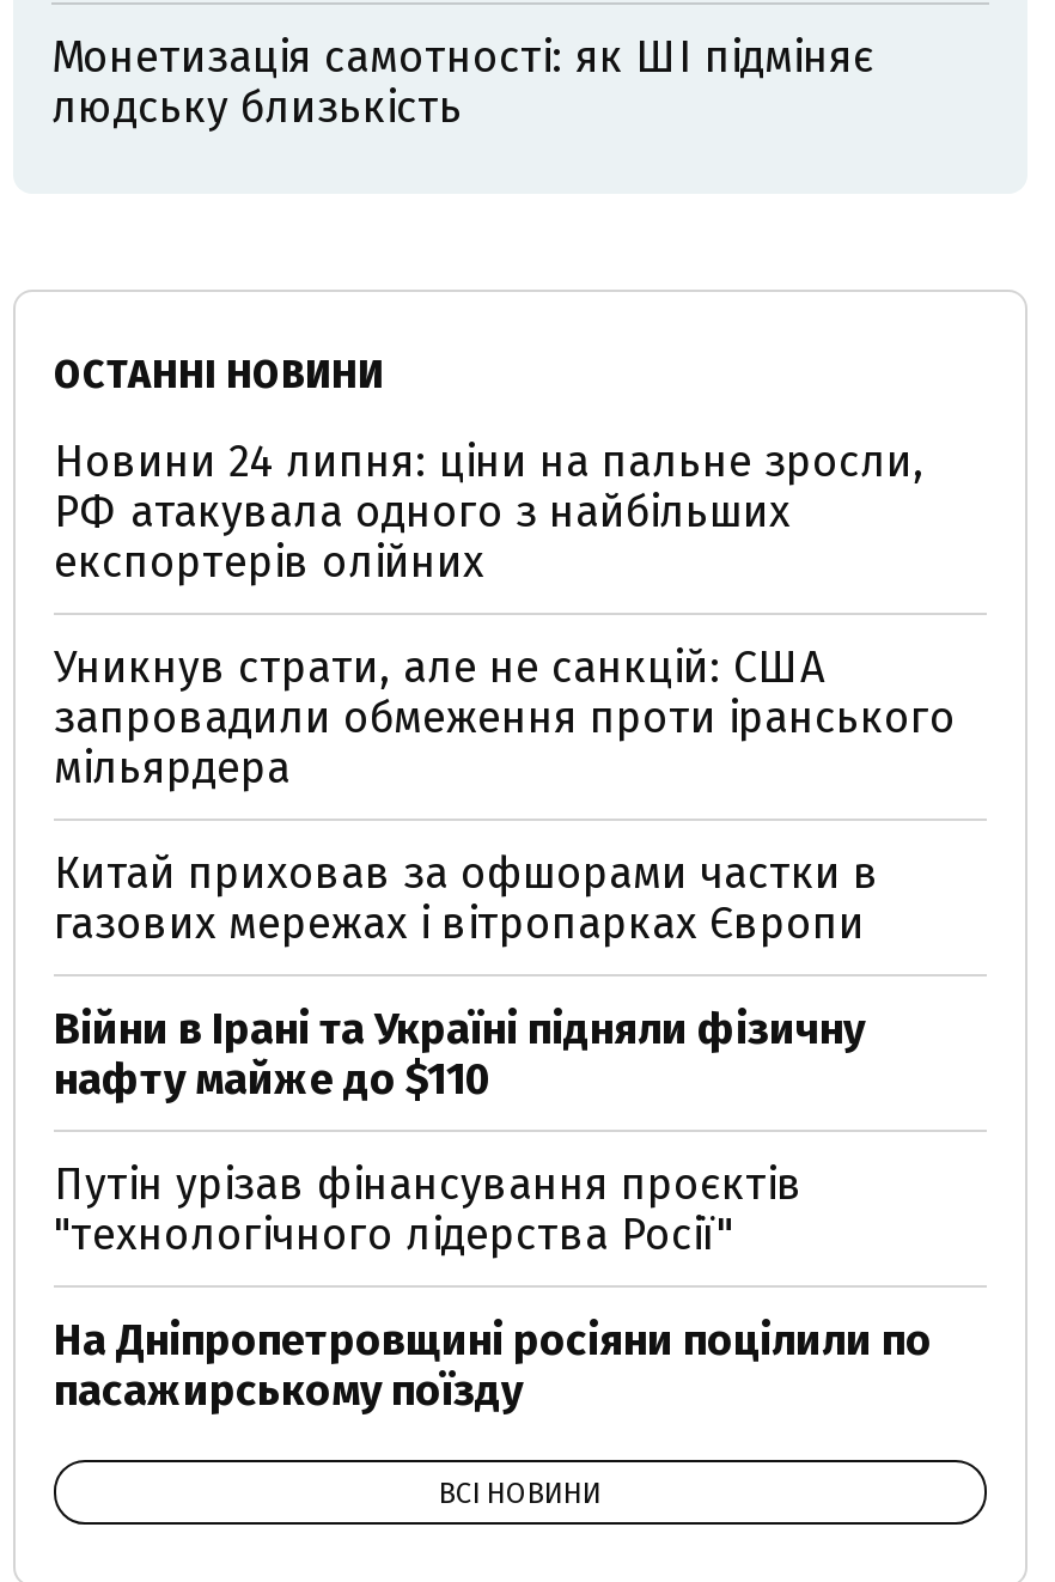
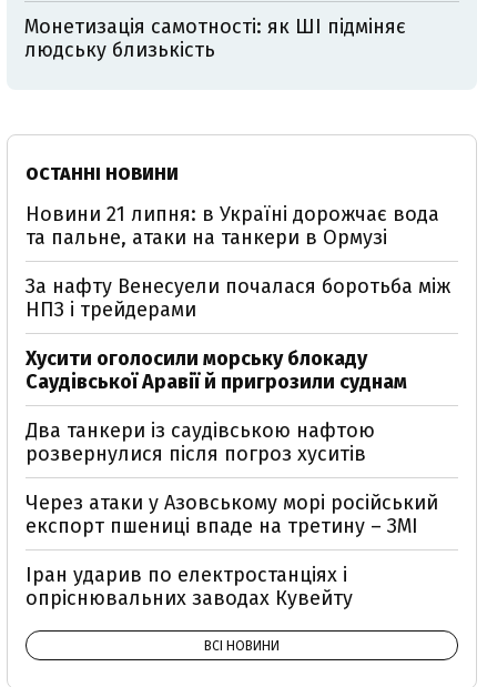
- Новини 24 липня: ціни на пальне зросли,
- РФ атакувала одного з найбільших
- експортерів олійних
+ Новини 21 липня: в Україні дорожчає вода
+ та пальне, атаки на танкери в Ормузі

- Уникнув страти, але не санкцій: США
- запровадили обмеження проти іранського
- мільярдера
+ За нафту Венесуели почалася боротьба між
+ НПЗ і трейдерами

- Китай приховав за офшорами частки в
- газових мережах і вітропарках Європи
+ Хусити оголосили морську блокаду
+ Саудівської Аравії й пригрозили суднам

- Війни в Ірані та Україні підняли фізичну
- нафту майже до $110
+ Два танкери із саудівською нафтою
+ розвернулися після погроз хуситів

- Путін урізав фінансування проєктів
- "технологічного лідерства Росії"
+ Через атаки у Азовському морі російський
+ експорт пшениці впаде на третину – ЗМІ

- На Дніпропетровщині росіяни поцілили по
- пасажирському поїзду
+ Іран ударив по електростанціях і
+ опріснювальних заводах Кувейту
